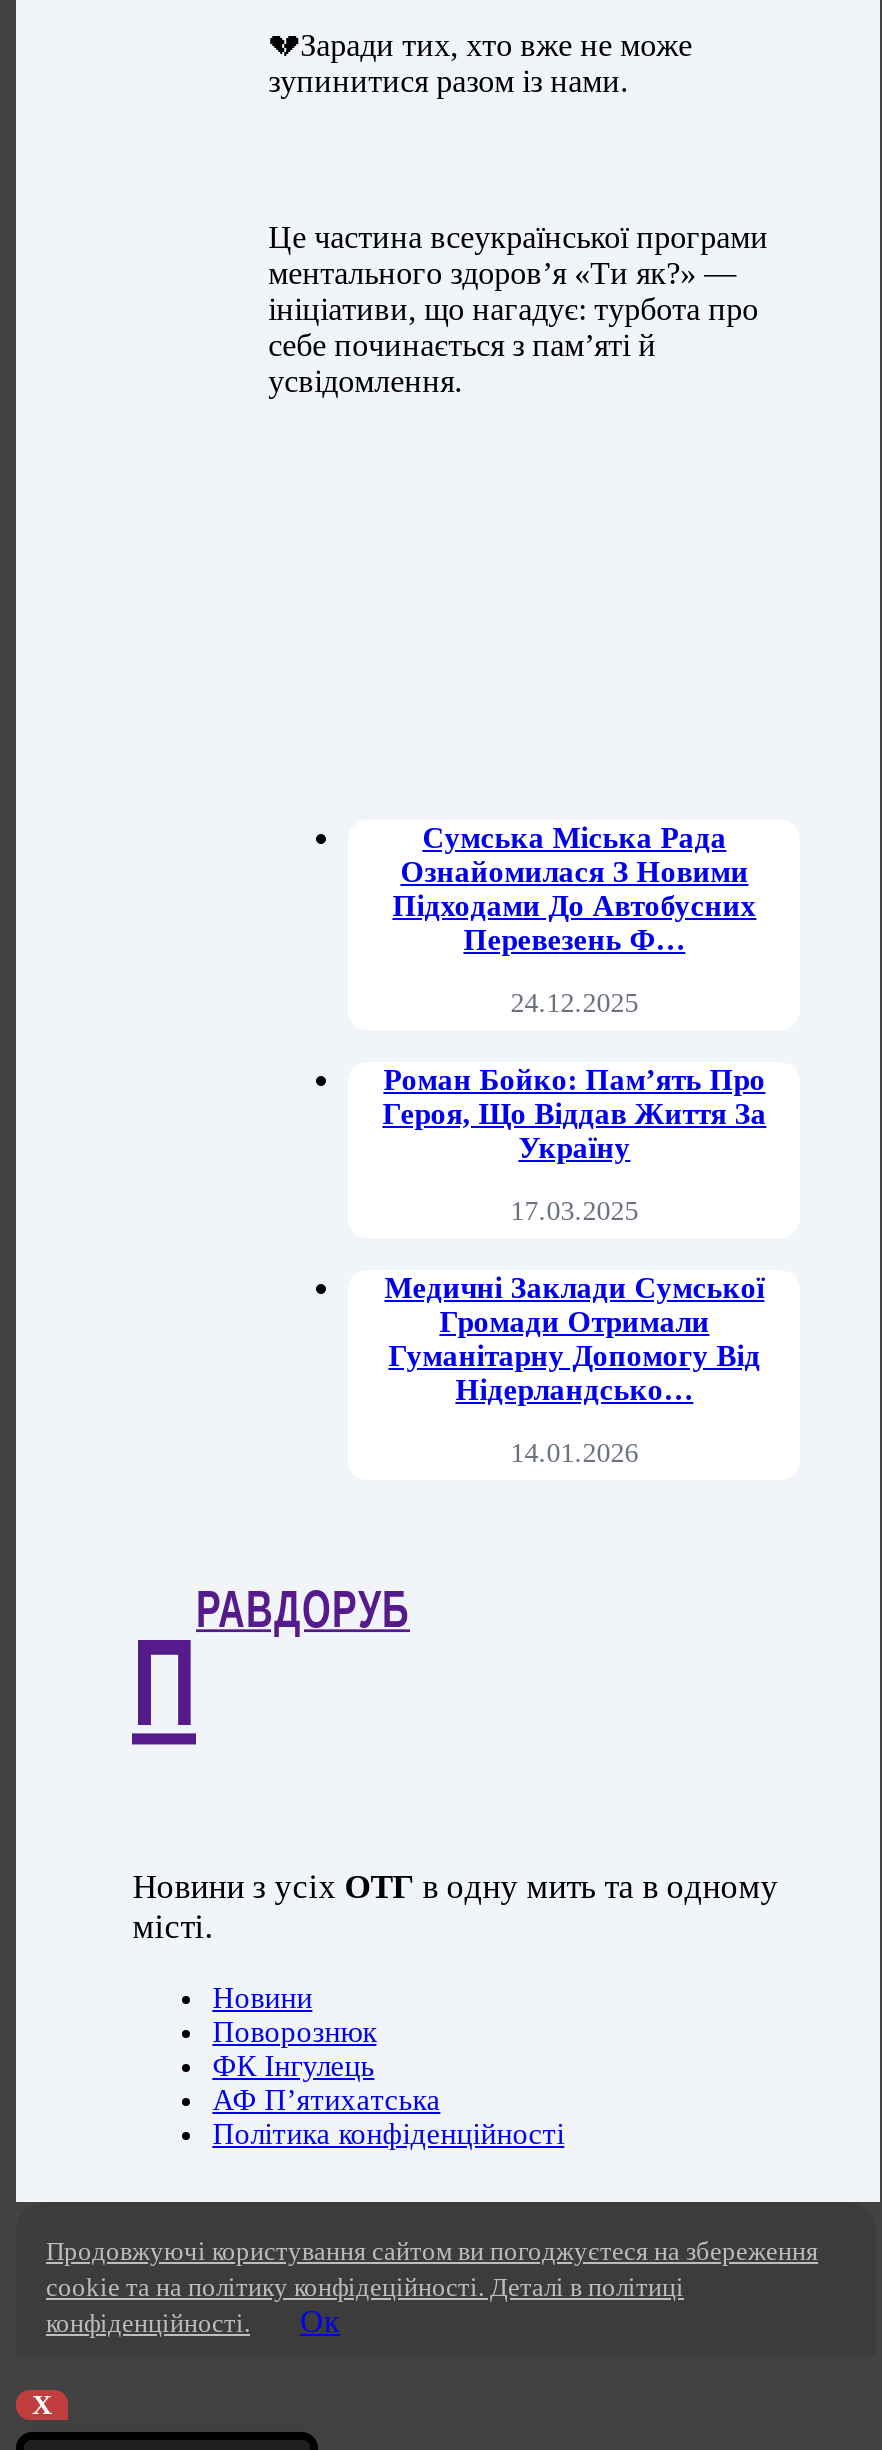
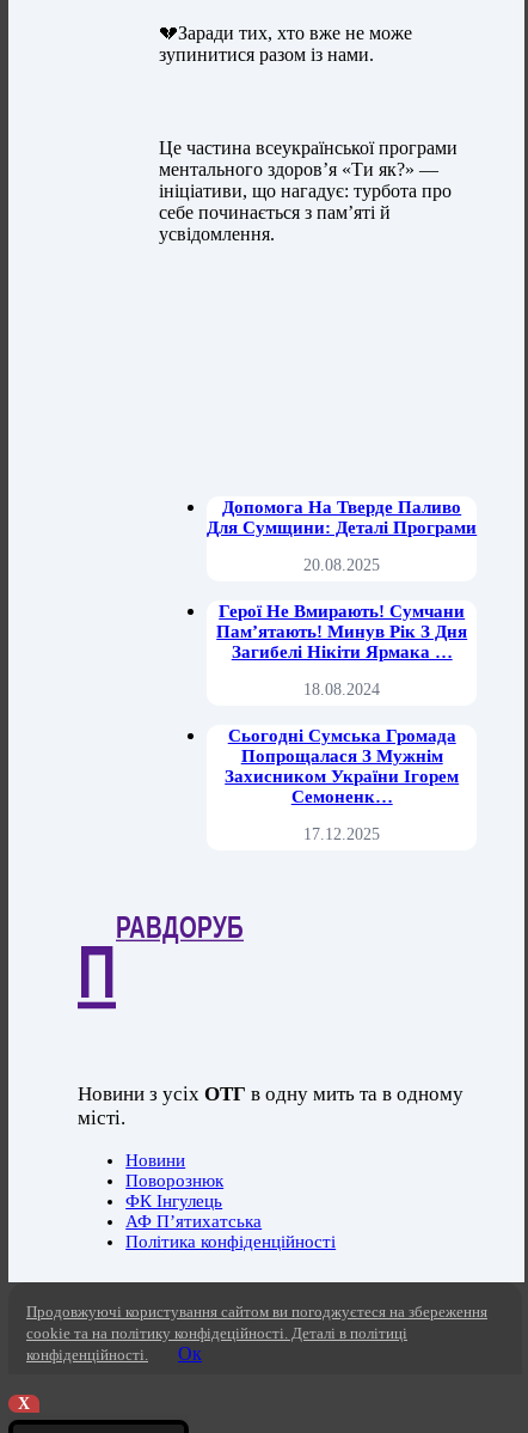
- Сумська Міська Рада
- Ознайомилася З Новими
- Підходами До Автобусних
- Перевезень Ф…
+ Допомога На Тверде Паливо
+ Для Сумщини: Деталі Програми

- 24.12.2025
+ 20.08.2025

- Роман Бойко: Пам’ять Про
- Героя, Що Віддав Життя За
- Україну
+ Герої Не Вмирають! Сумчани
+ Пам’ятають! Минув Рік З Дня
+ Загибелі Нікіти Ярмака …

- 17.03.2025
+ 18.08.2024

- Медичні Заклади Сумської
- Громади Отримали
- Гуманітарну Допомогу Від
- Нідерландсько…
+ Сьогодні Сумська Громада
+ Попрощалася З Мужнім
+ Захисником України Ігорем
+ Семоненк…

- 14.01.2026
+ 17.12.2025
